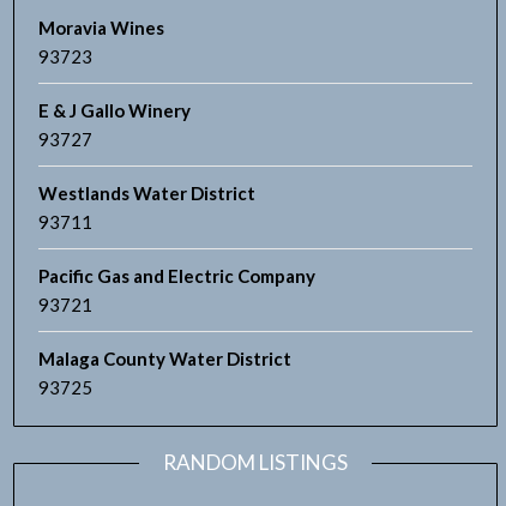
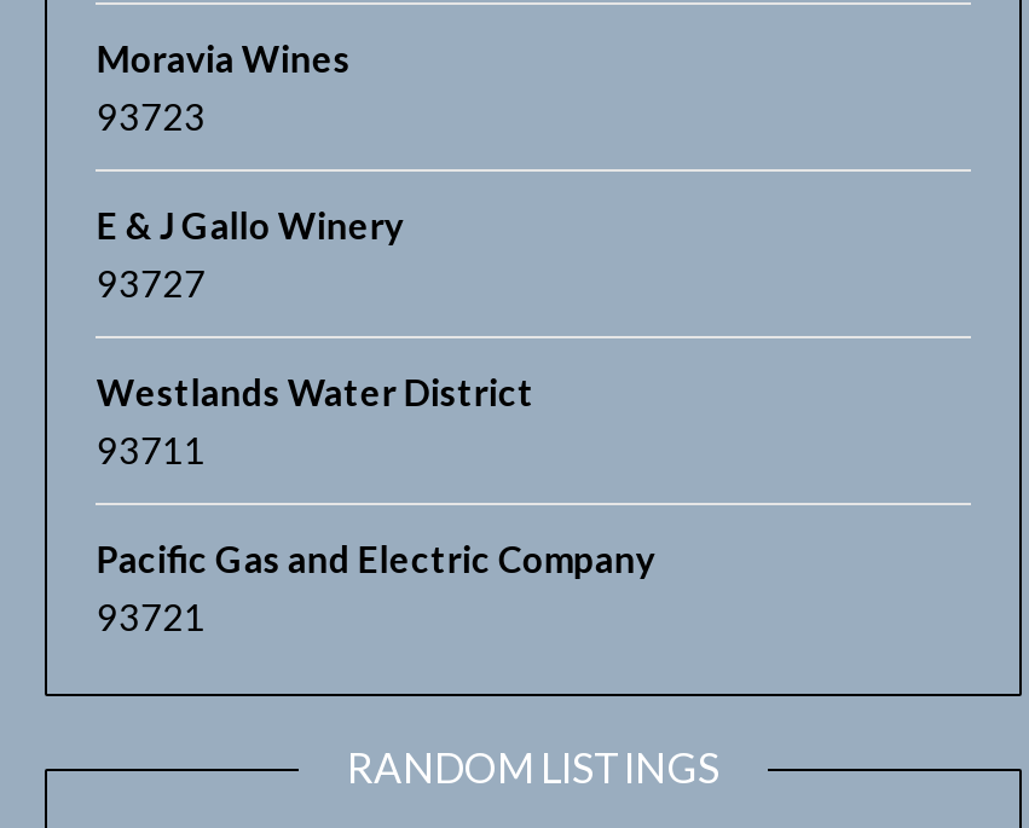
- Malaga County Water District
- 93725
